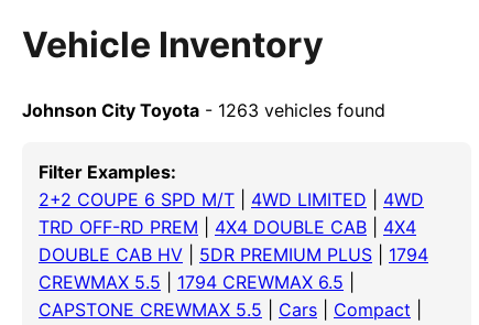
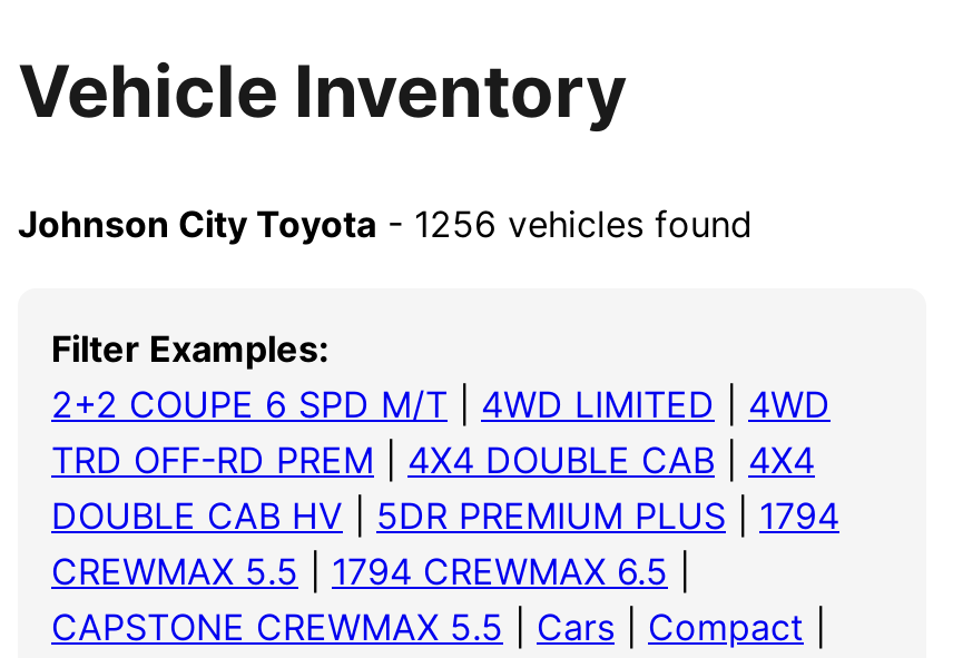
- Johnson City Toyota - 1263 vehicles found
+ Johnson City Toyota - 1256 vehicles found
